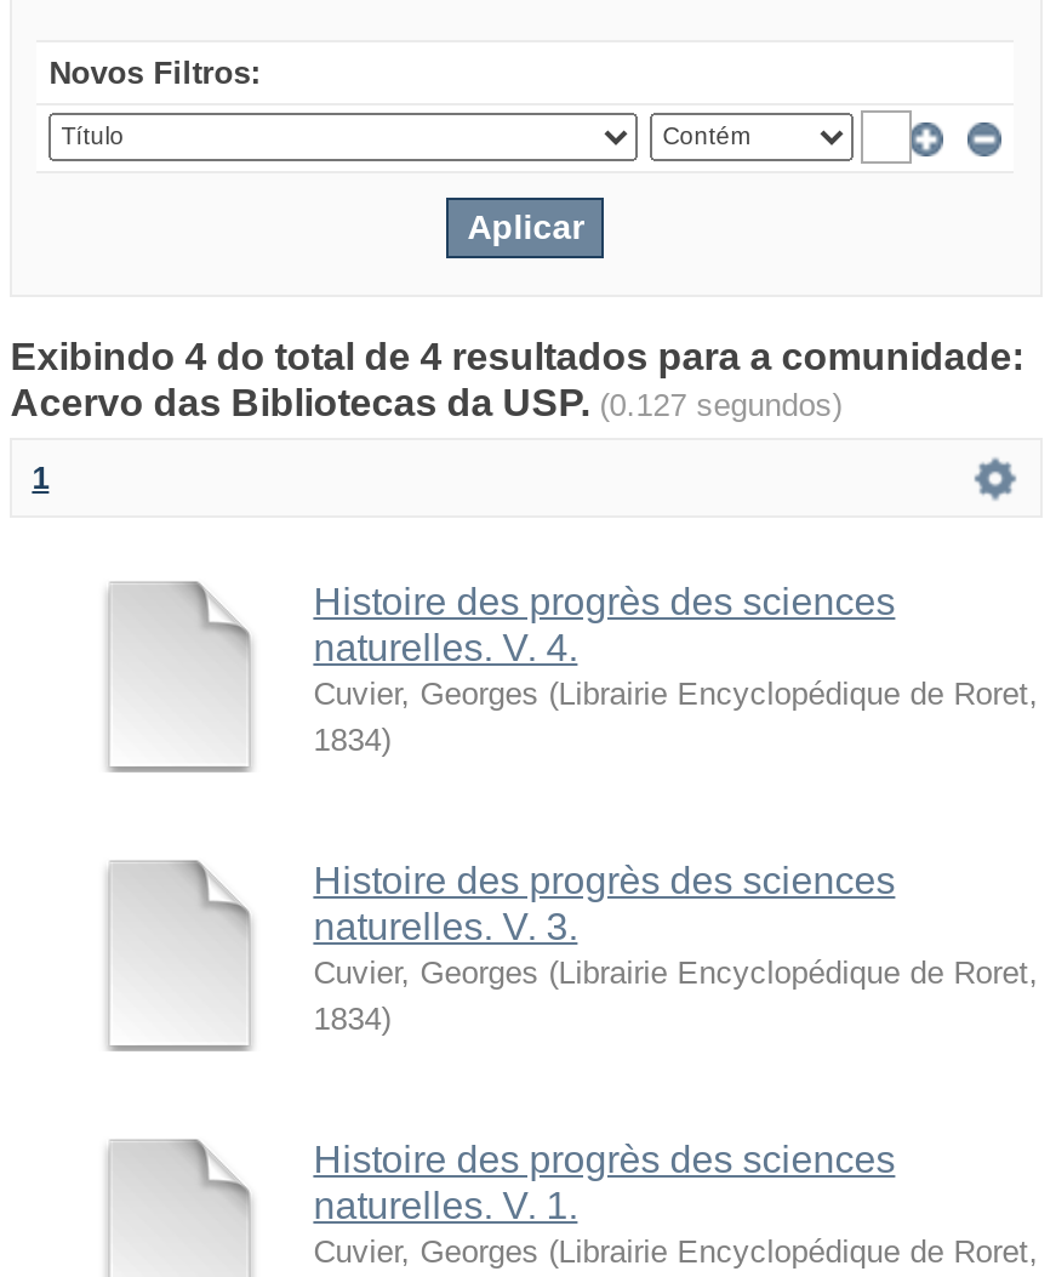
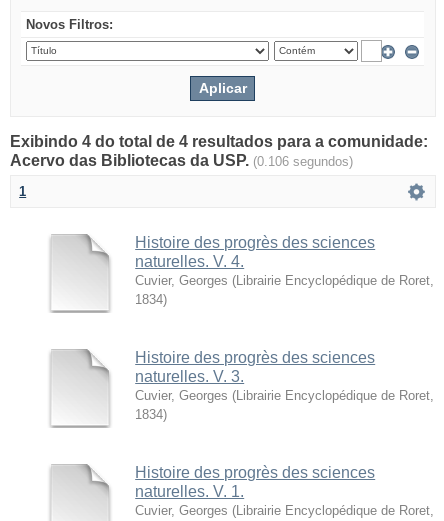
- Acervo das Bibliotecas da USP. (0.127 segundos)
+ Acervo das Bibliotecas da USP. (0.106 segundos)
